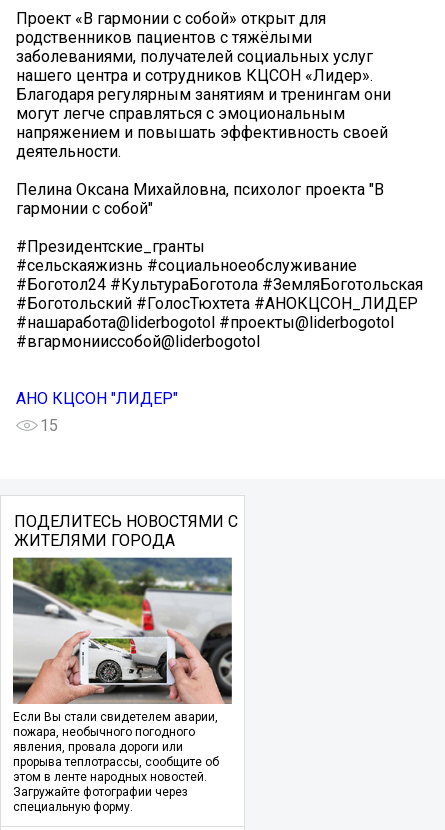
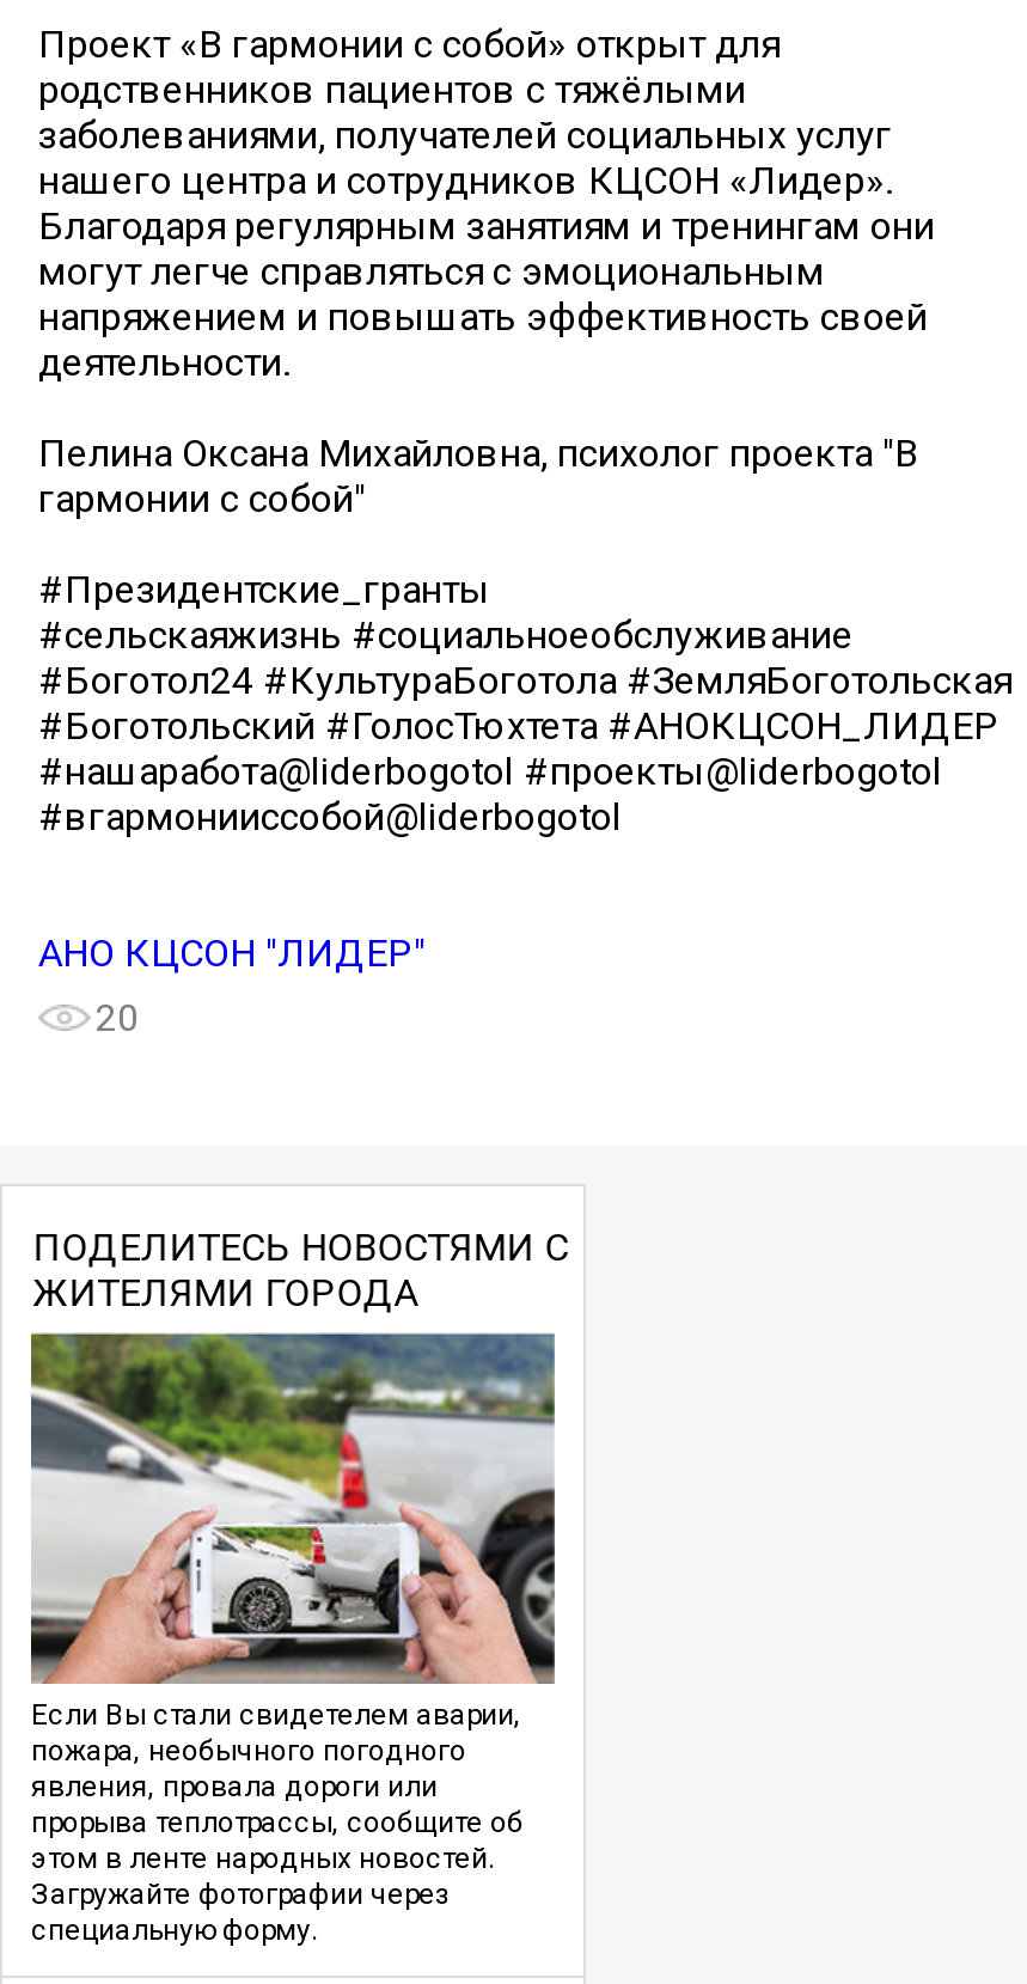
- 15
+ 20
